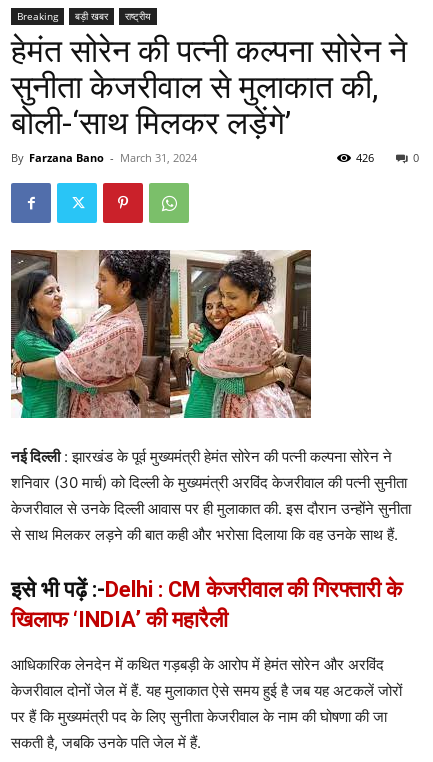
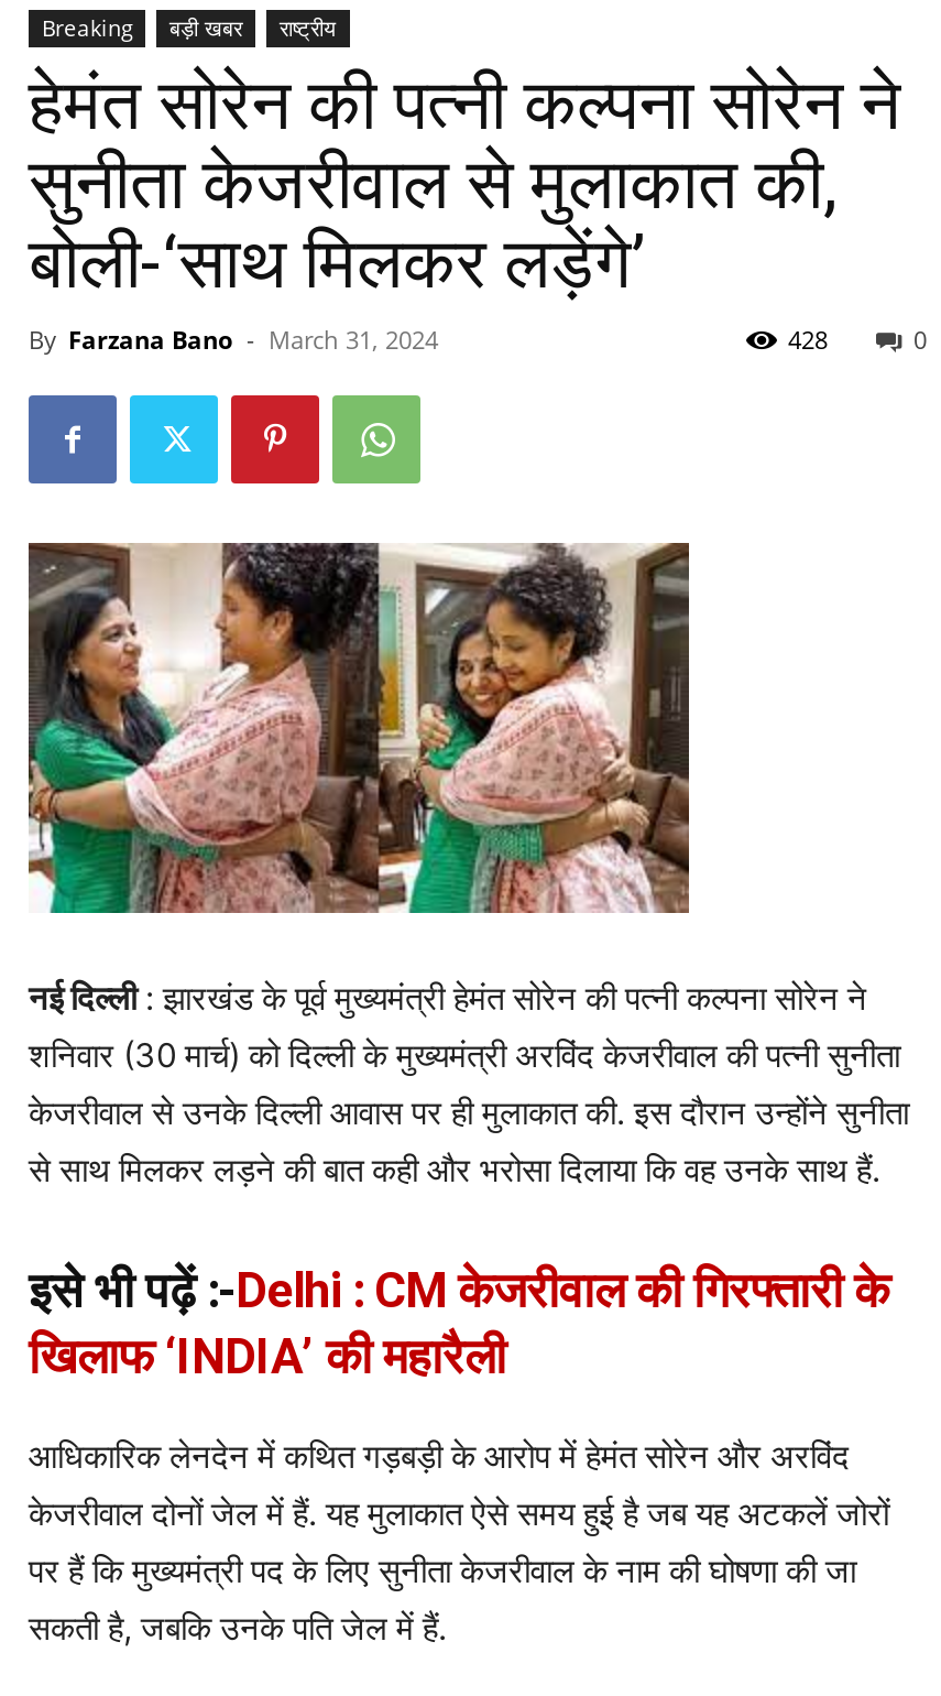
- 426
+ 428
